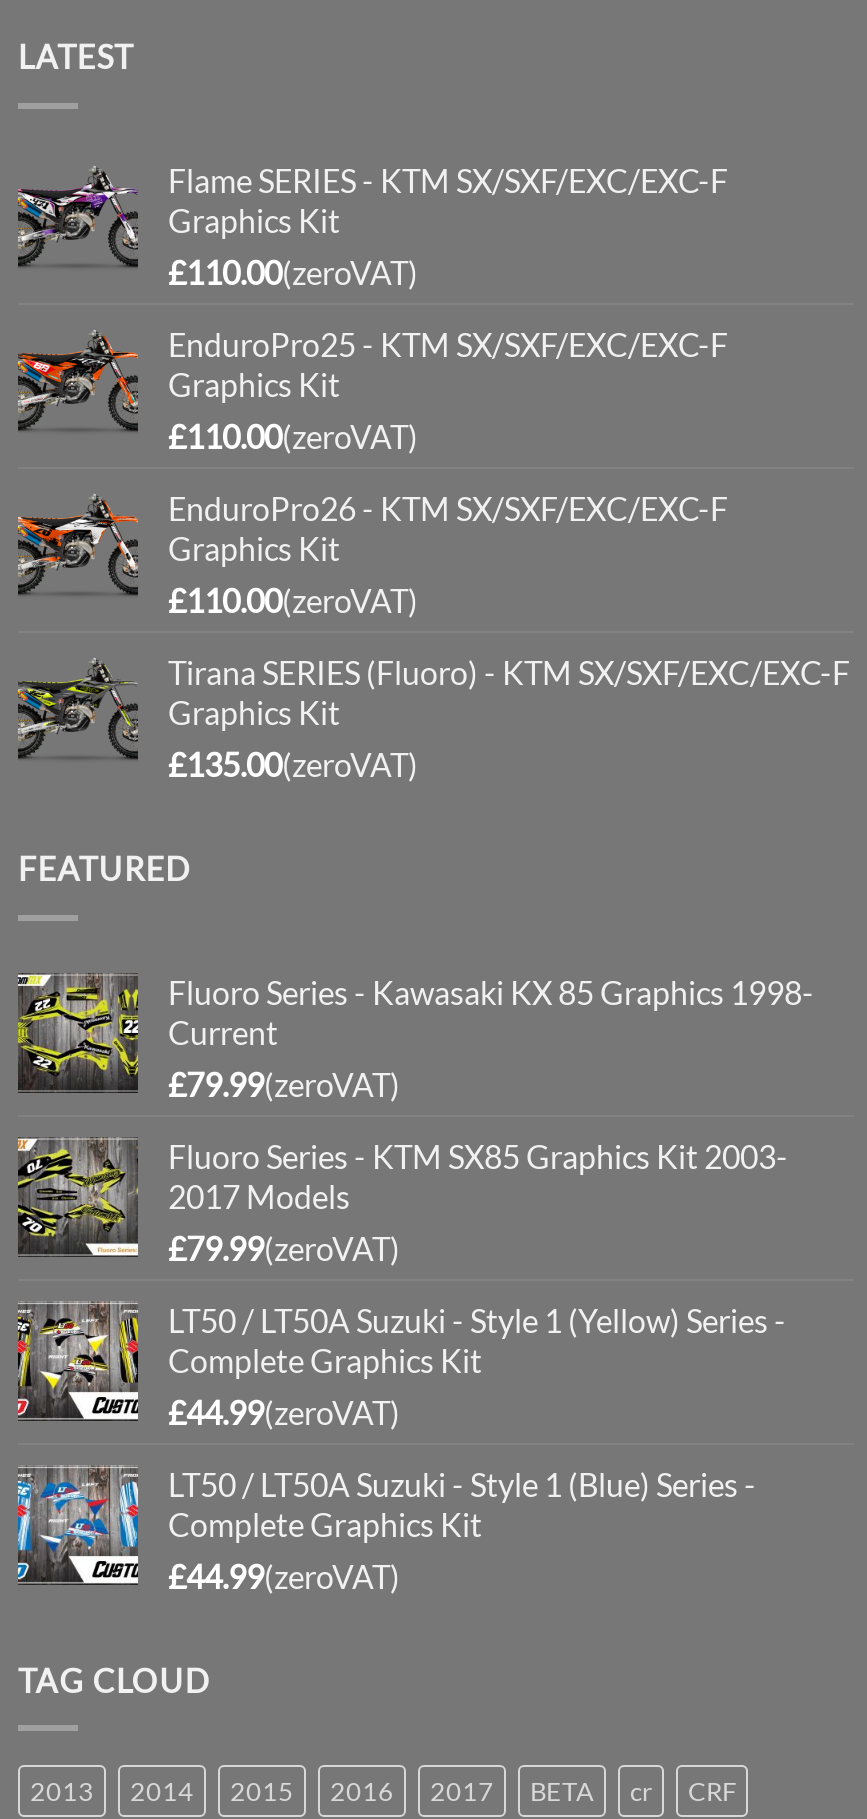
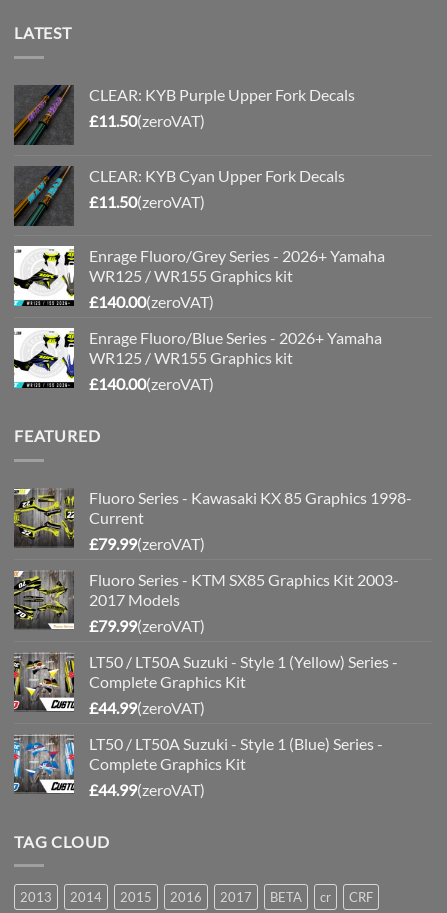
- [image]
- Flame SERIES - KTM SX/SXF/EXC/EXC-F
- Graphics Kit
- £110.00(zeroVAT)
+ [image]
+ CLEAR: KYB Purple Upper Fork Decals
+ £11.50(zeroVAT)

- [image]
- EnduroPro25 - KTM SX/SXF/EXC/EXC-F
- Graphics Kit
- £110.00(zeroVAT)
+ [image]
+ CLEAR: KYB Cyan Upper Fork Decals
+ £11.50(zeroVAT)

- [image]
- EnduroPro26 - KTM SX/SXF/EXC/EXC-F
- Graphics Kit
- £110.00(zeroVAT)
+ [image]
+ Enrage Fluoro/Grey Series - 2026+ Yamaha
+ WR125 / WR155 Graphics kit
+ £140.00(zeroVAT)

- [image]
- Tirana SERIES (Fluoro) - KTM SX/SXF/EXC/EXC-F
- Graphics Kit
- £135.00(zeroVAT)
+ [image]
+ Enrage Fluoro/Blue Series - 2026+ Yamaha
+ WR125 / WR155 Graphics kit
+ £140.00(zeroVAT)
